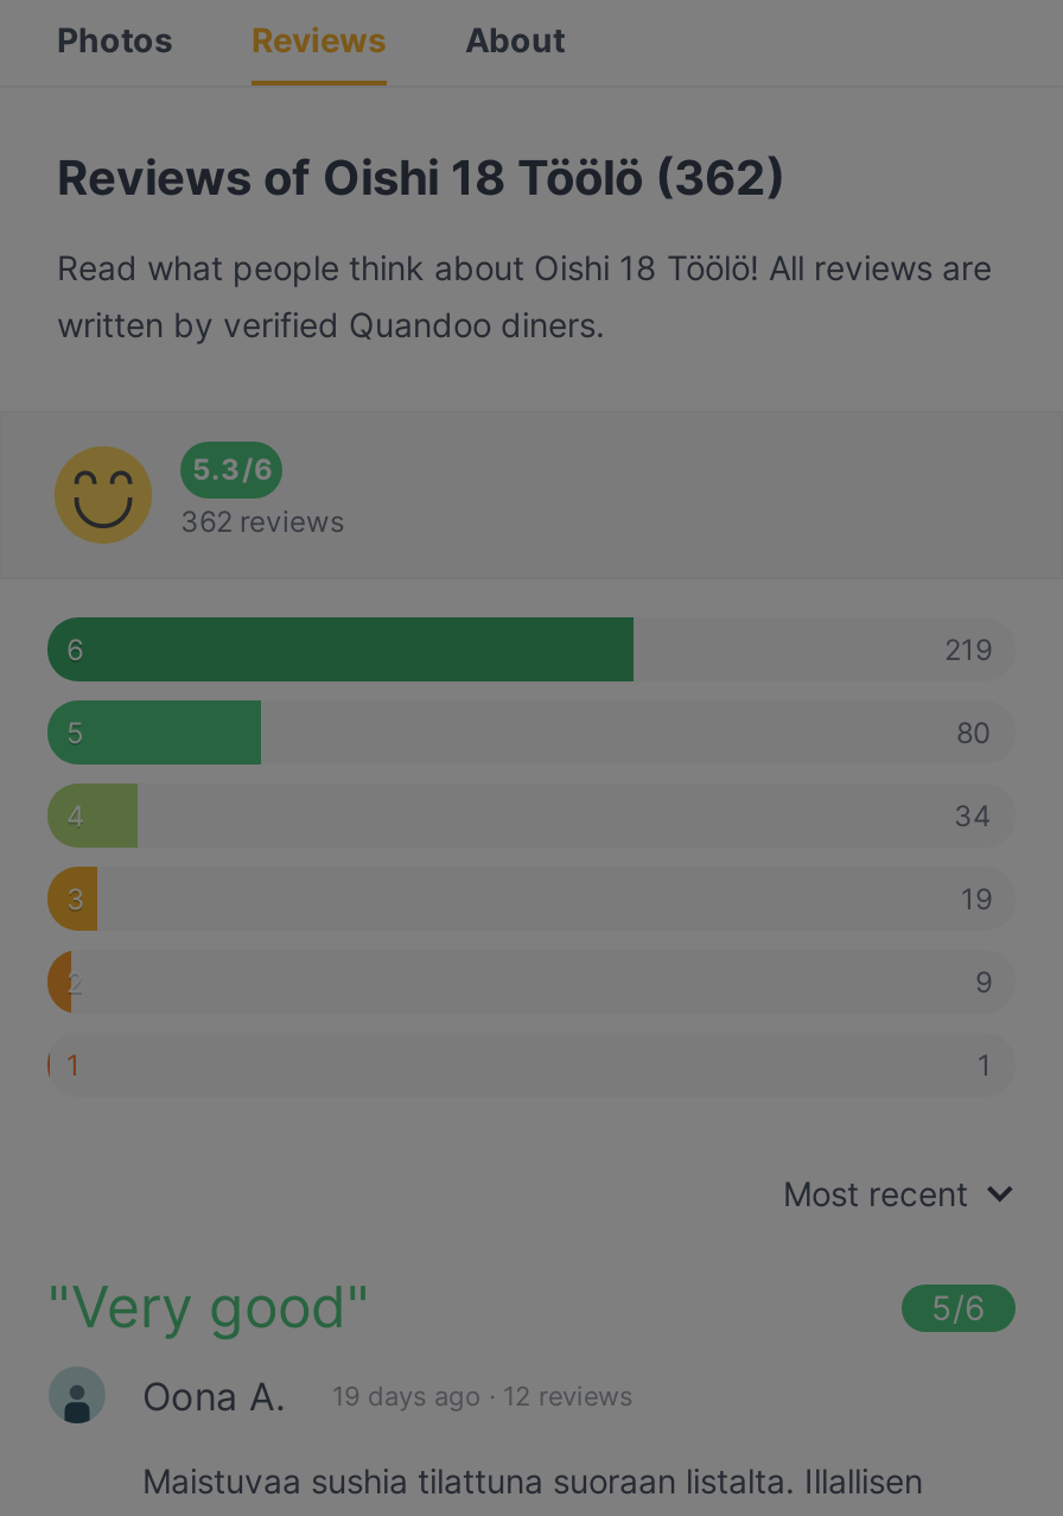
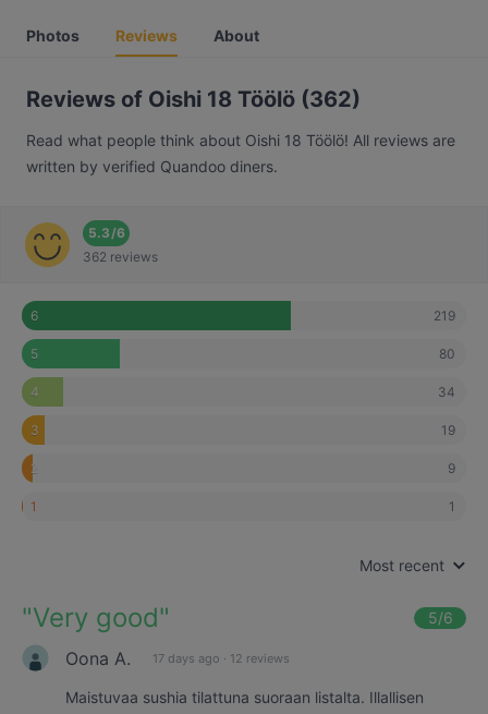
- 19 days ago · 12 reviews
+ 17 days ago · 12 reviews
